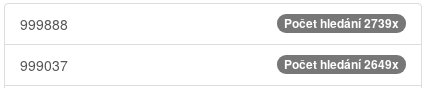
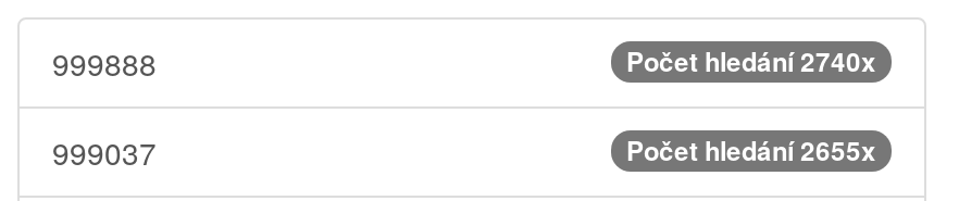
- Počet hledání 2739x
+ Počet hledání 2740x

- Počet hledání 2649x
+ Počet hledání 2655x
